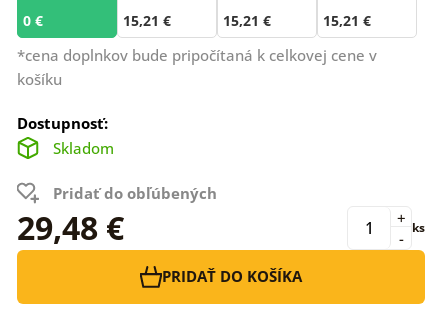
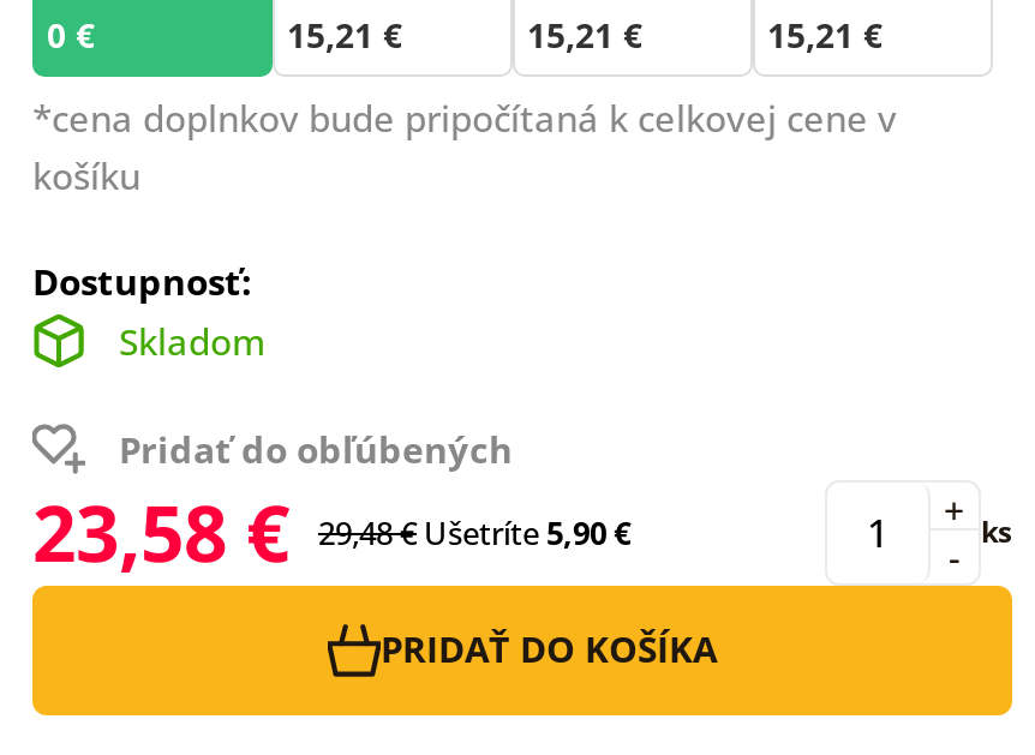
- 29,48 €
+ 23,58 €
+ 29,48 € Ušetríte 5,90 €
